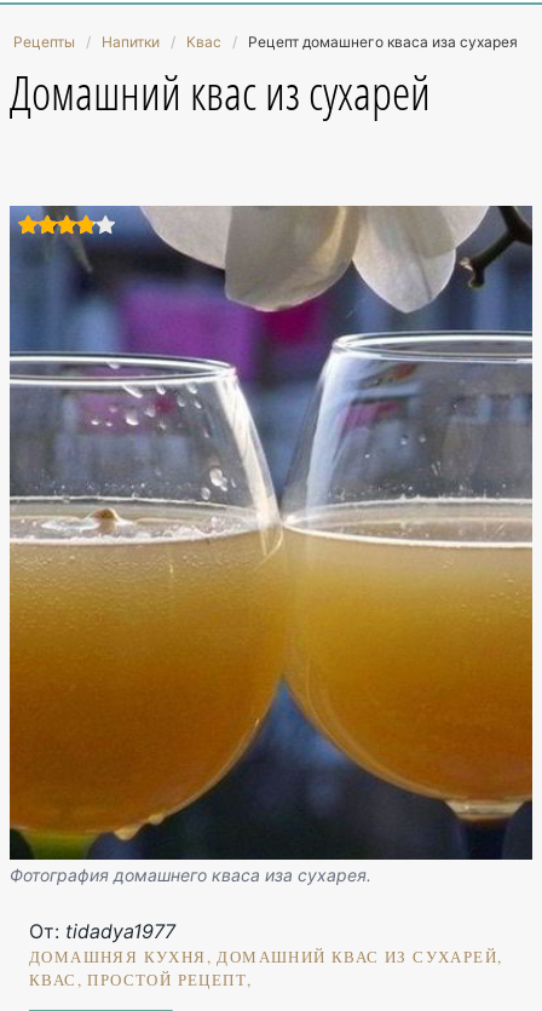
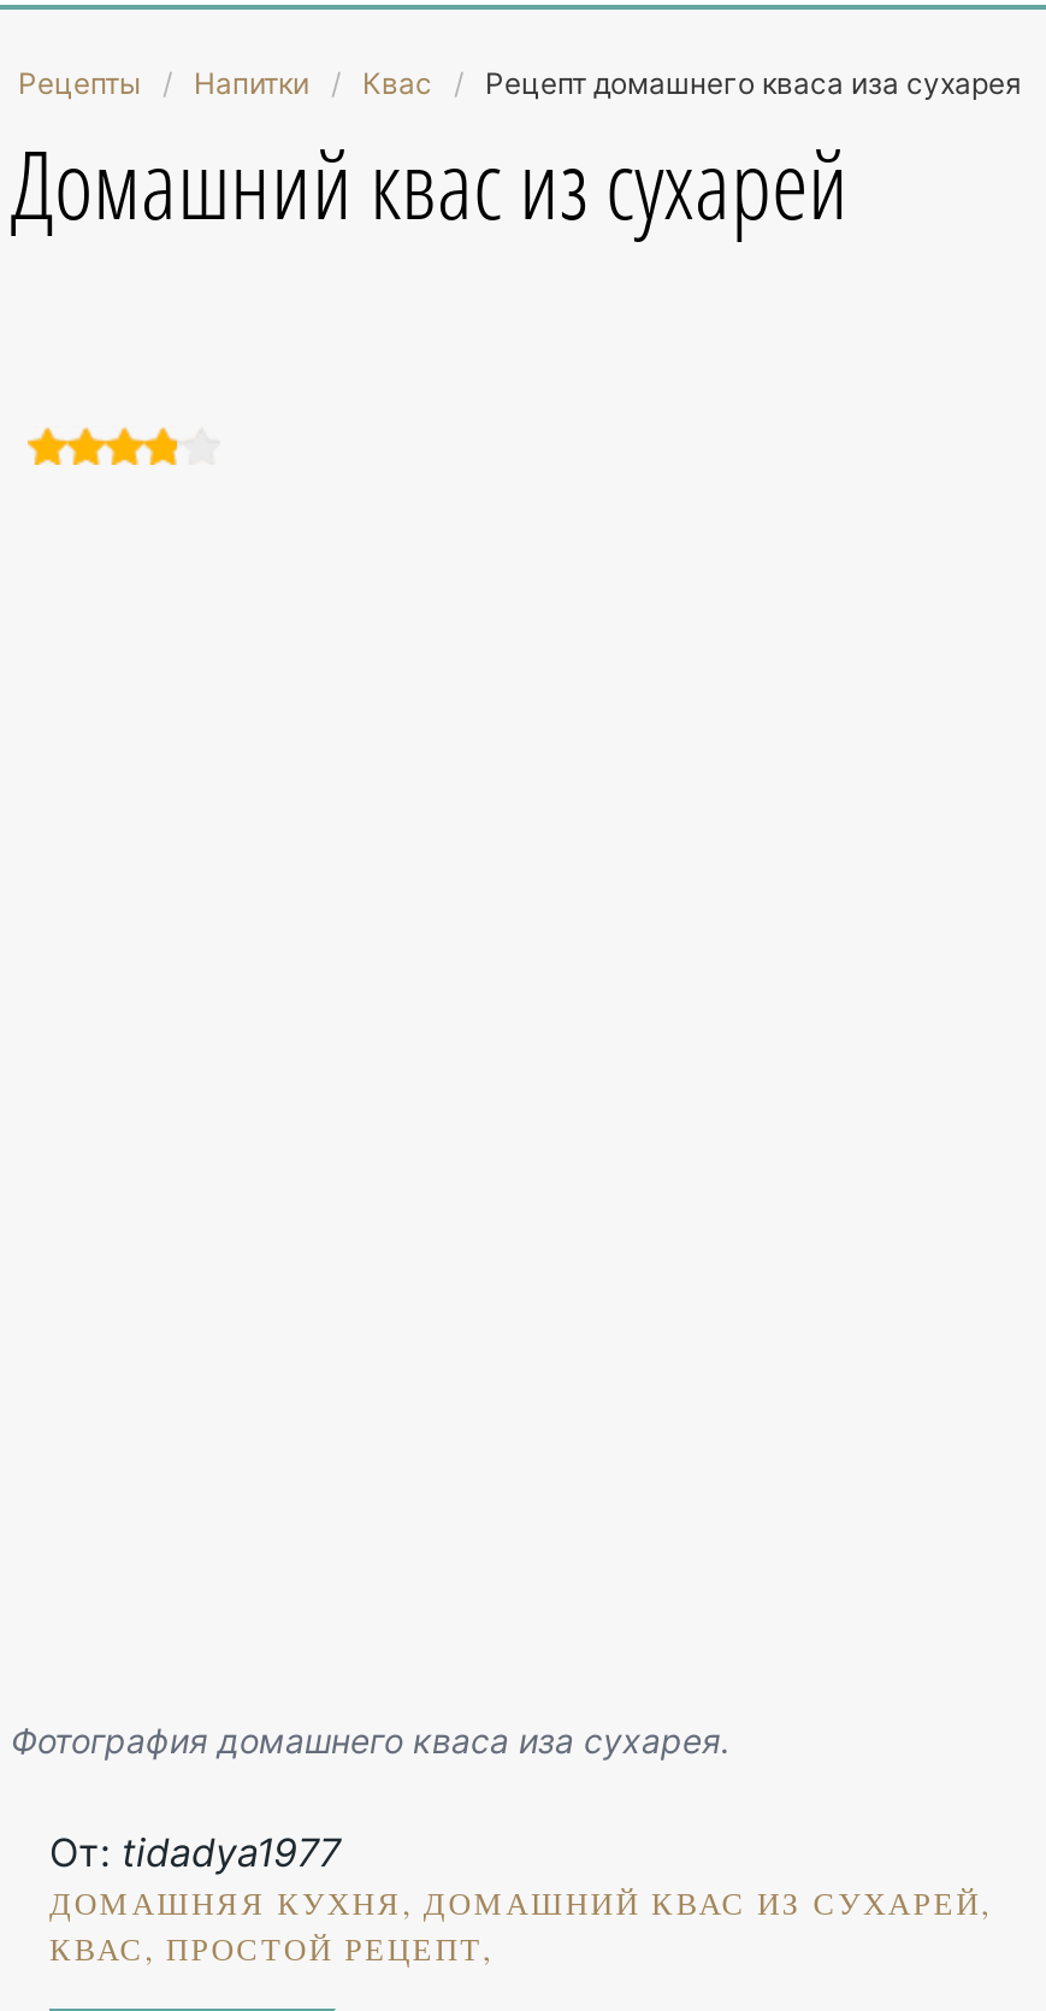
- [image]
